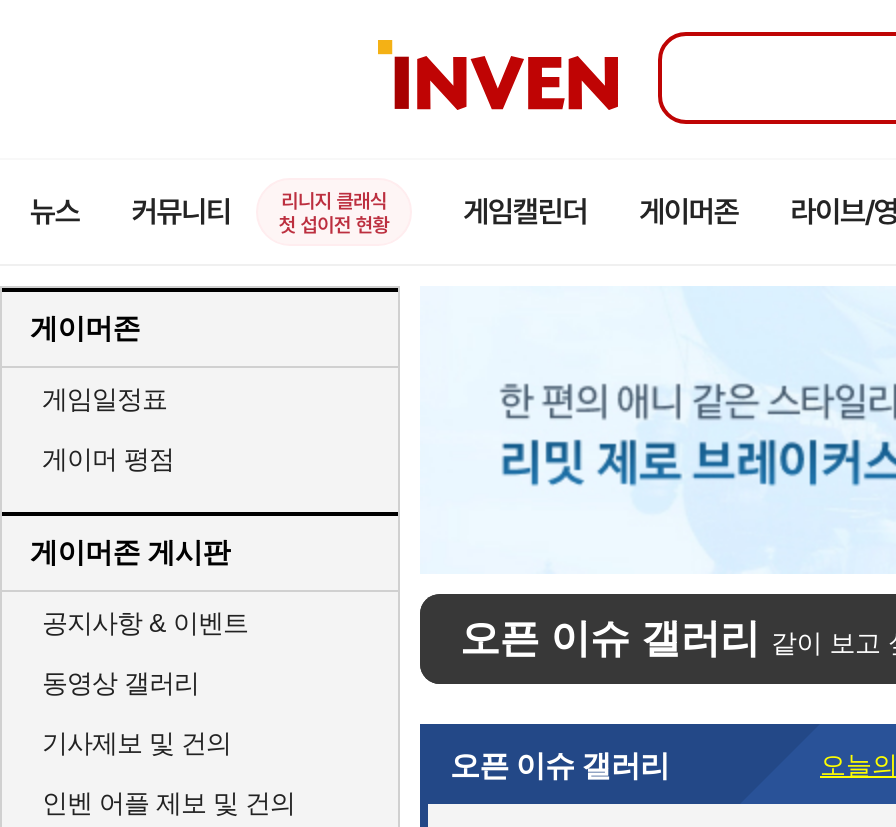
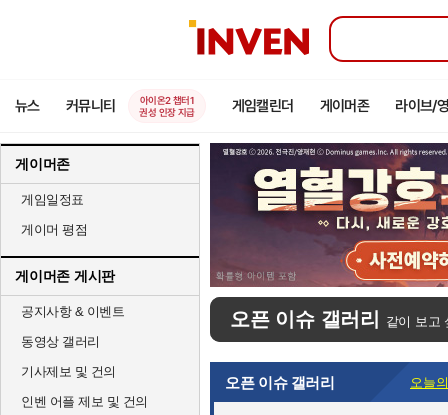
- 리니지 클래식
- 첫 섭이전 현황
+ 아이온2 챕터1
+ 권성 인장 지급

- [image]
+ [image]
